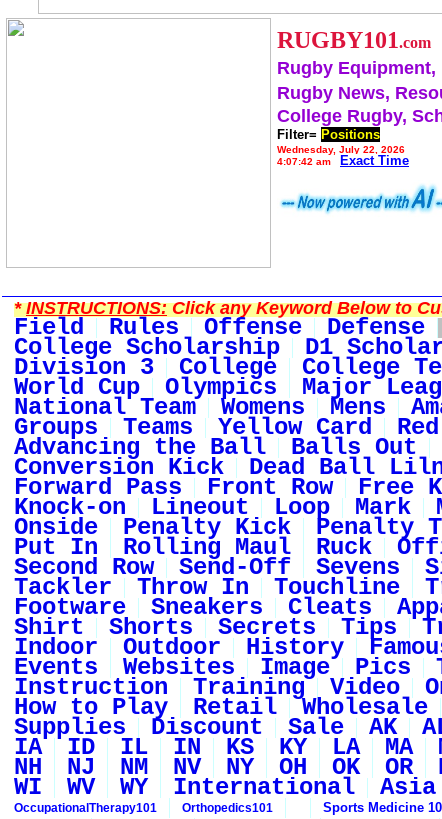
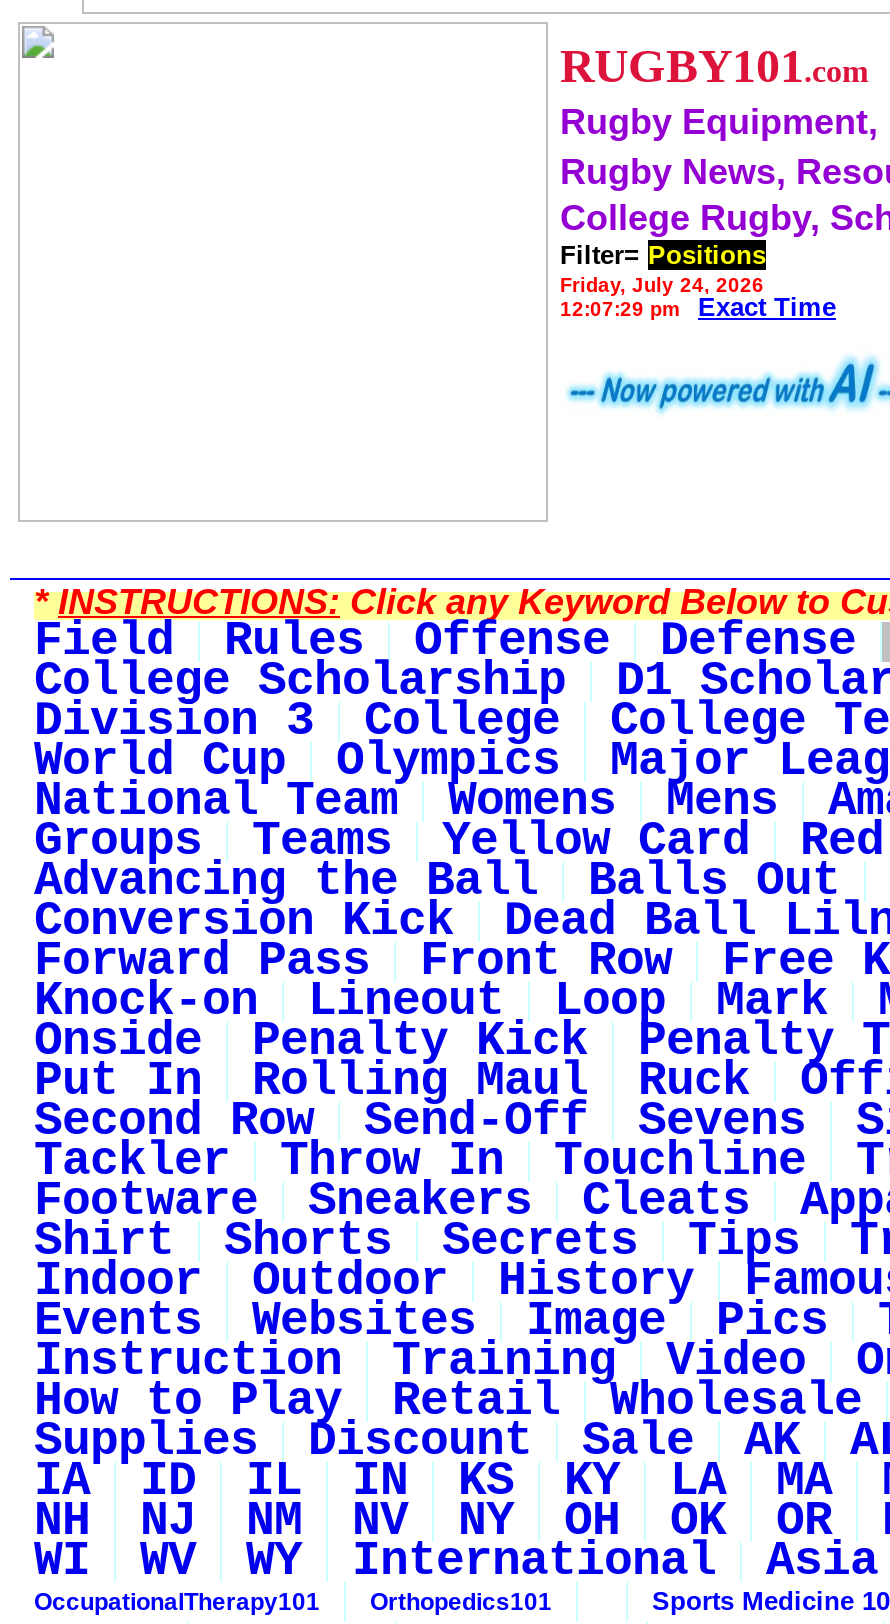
- Wednesday, July 22, 2026
- 4:07:42 am
+ Friday, July 24, 2026
+ 12:07:29 pm
